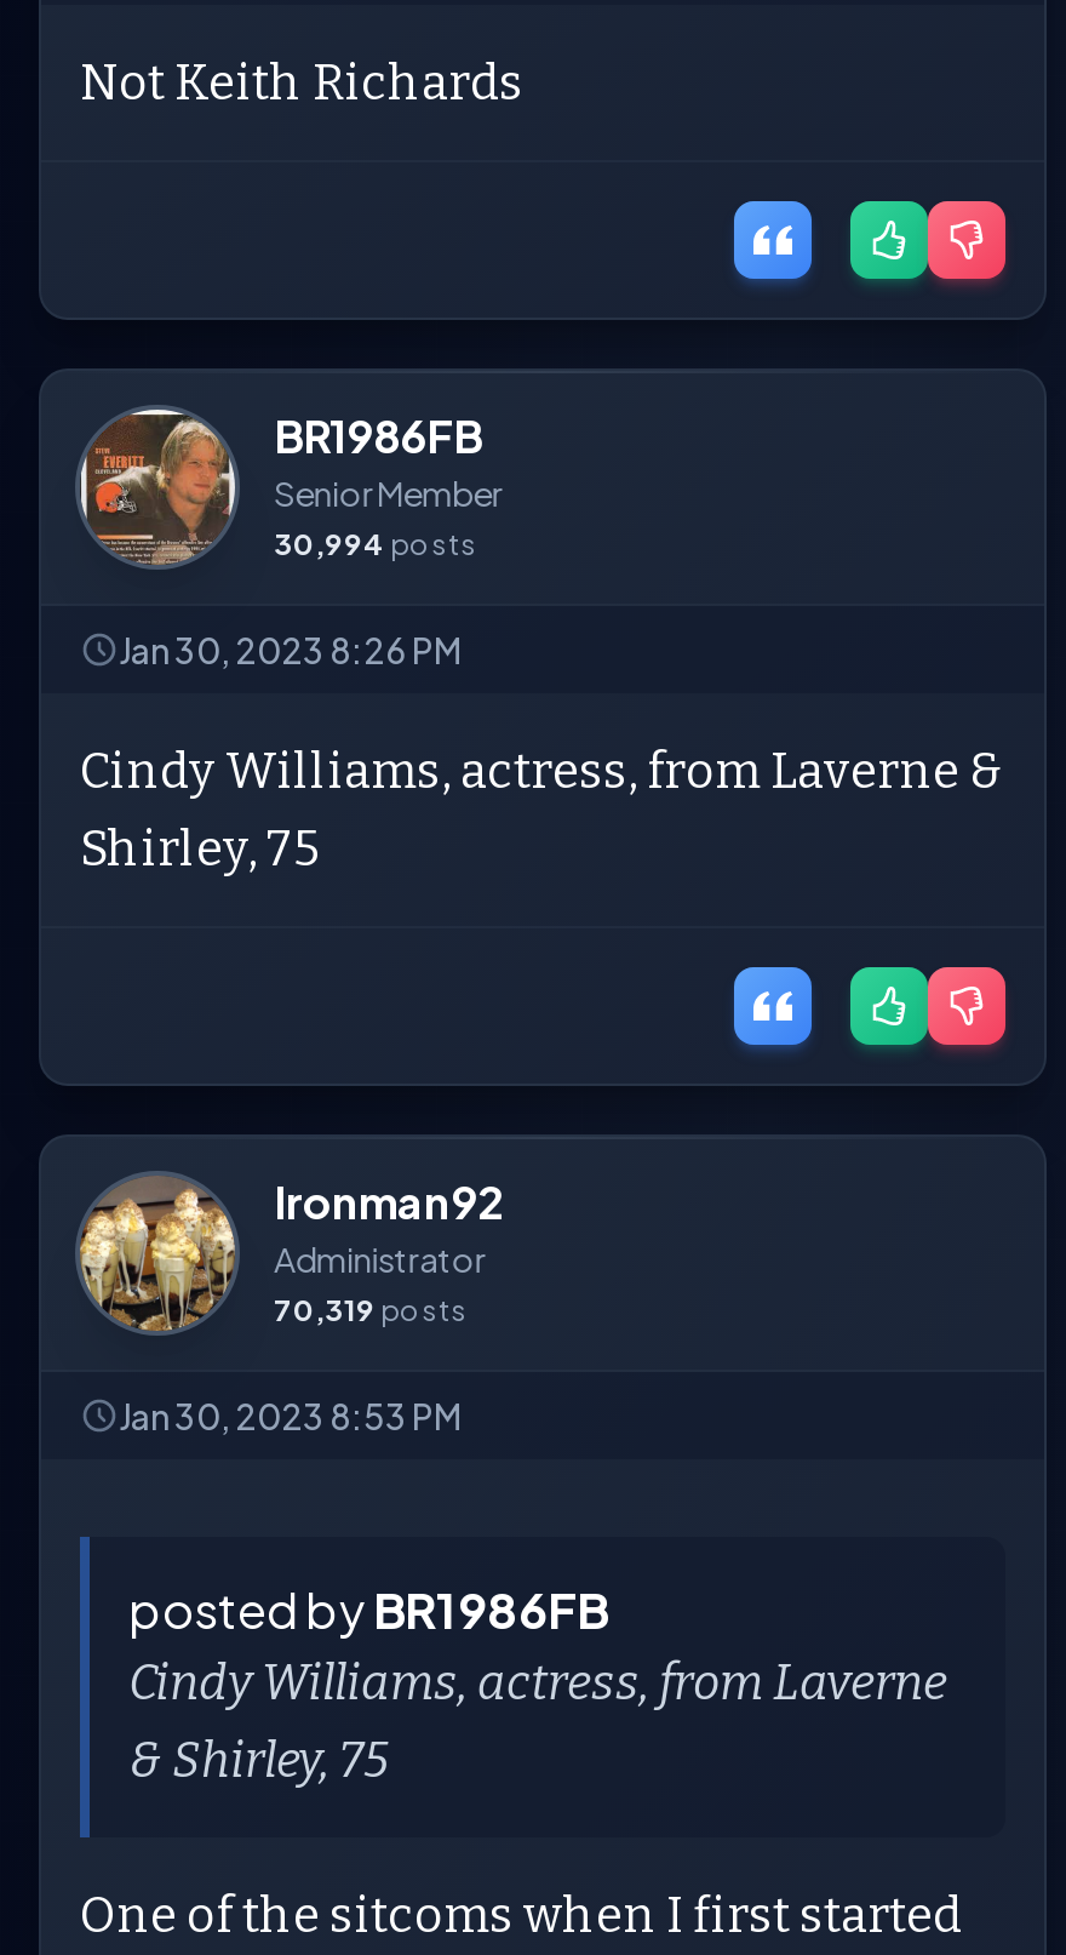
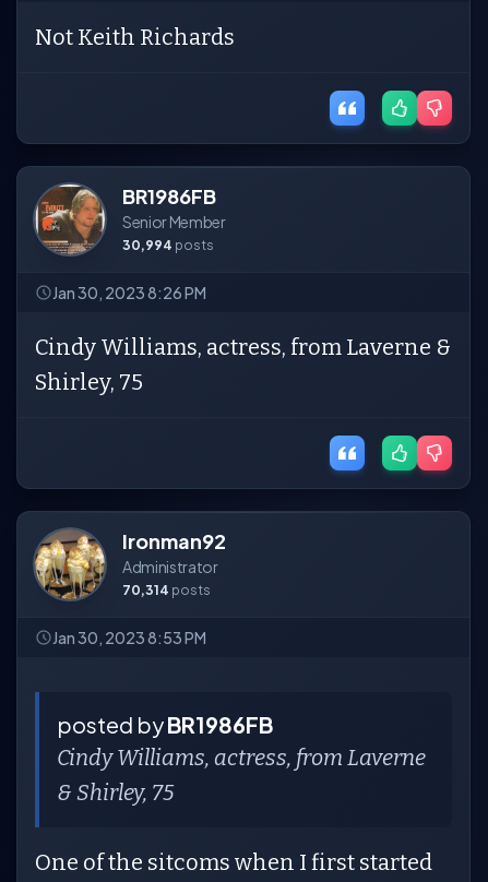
- 70,319 posts
+ 70,314 posts
